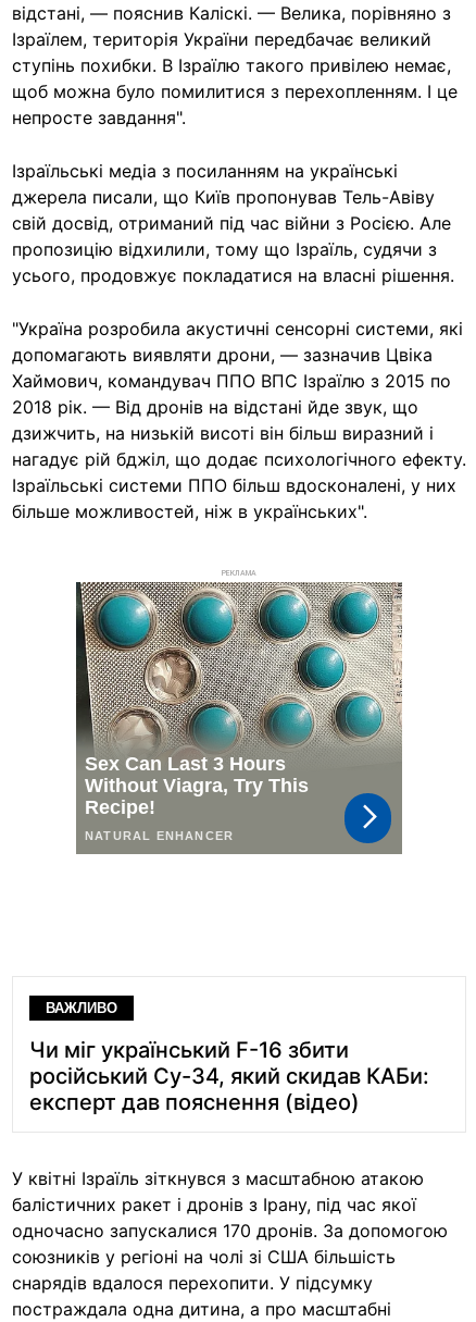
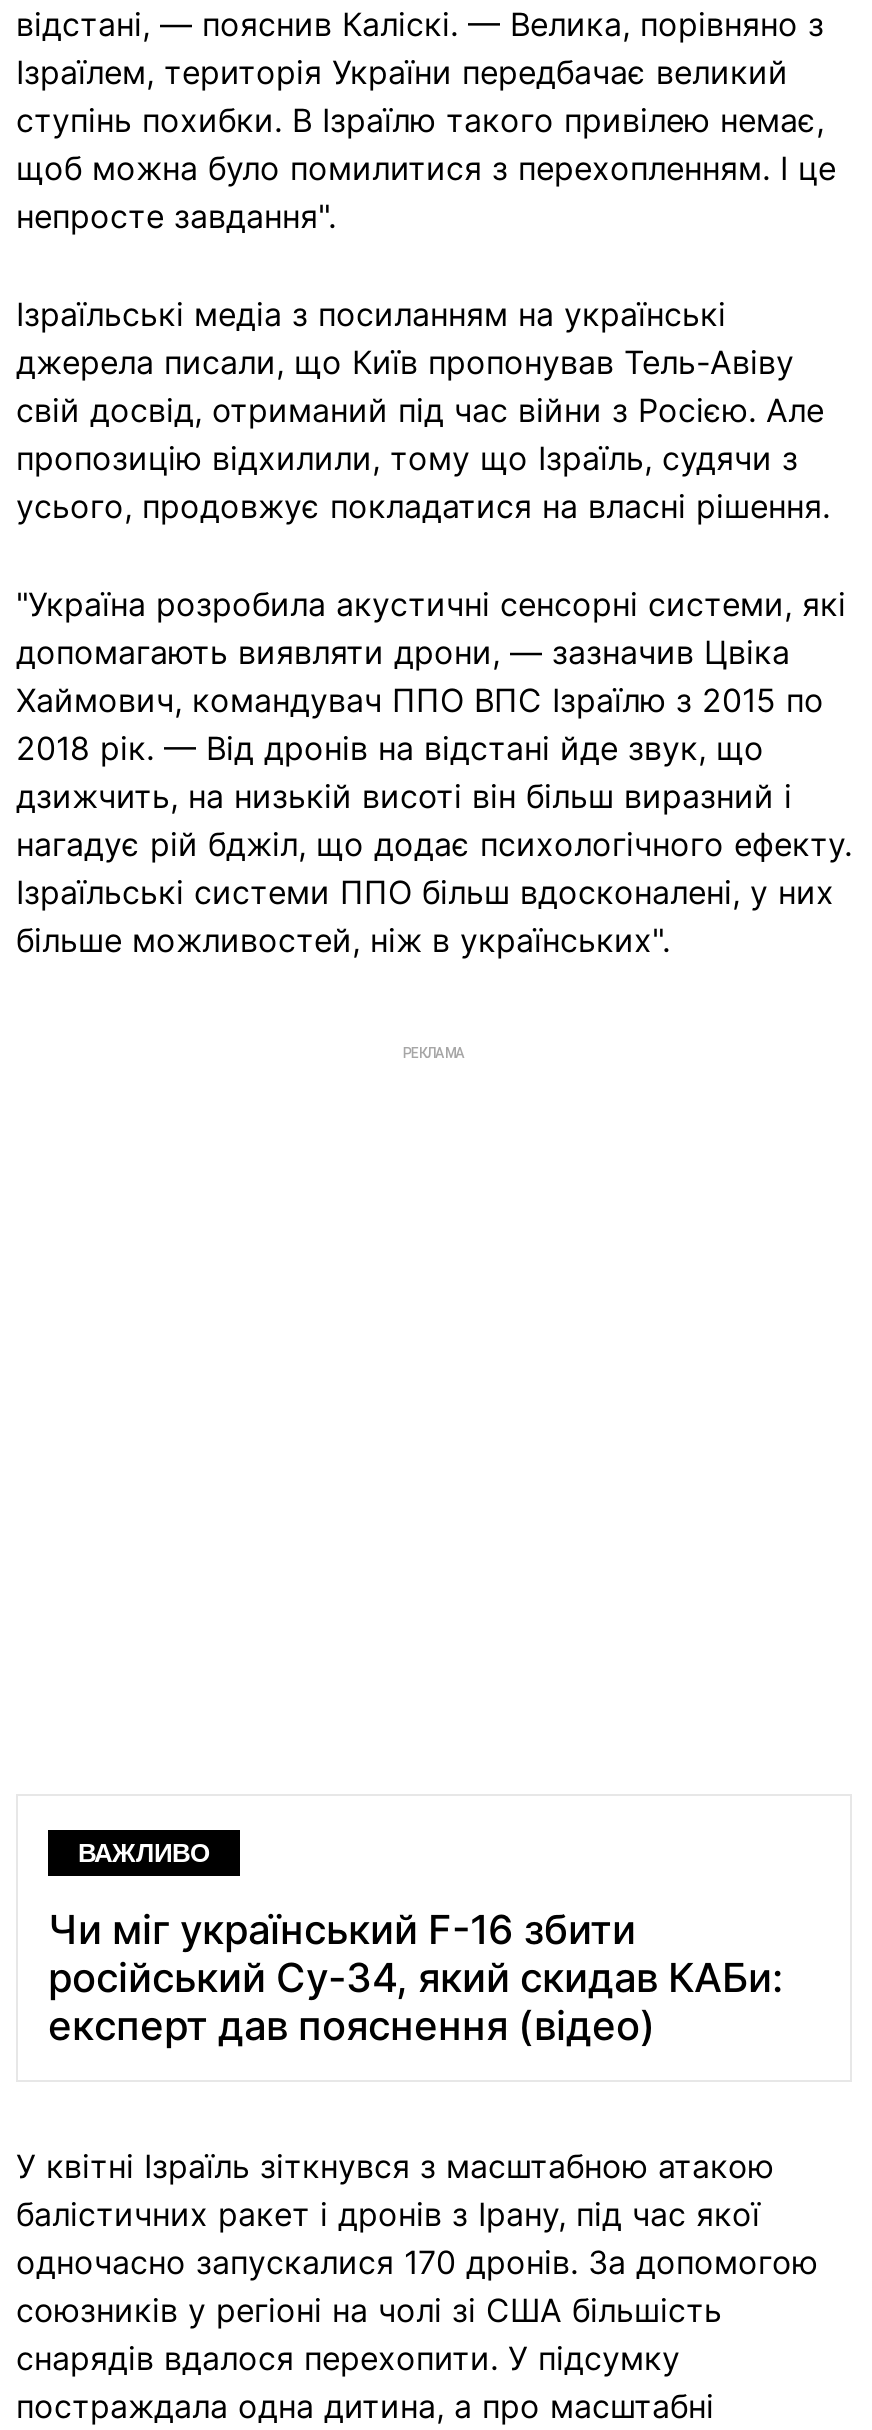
- [image]
